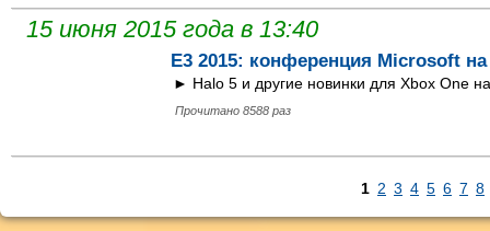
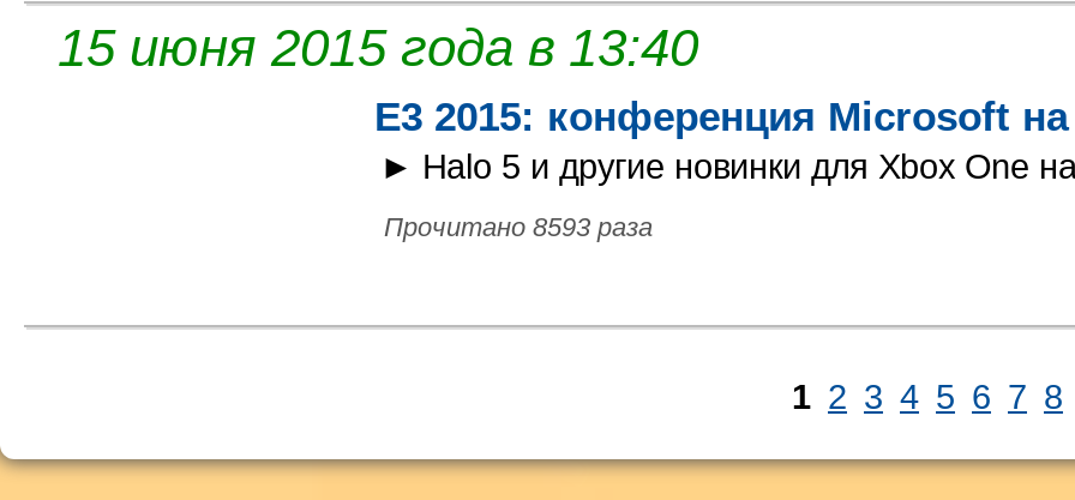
- Прочитано 8588 раз
+ Прочитано 8593 раза
